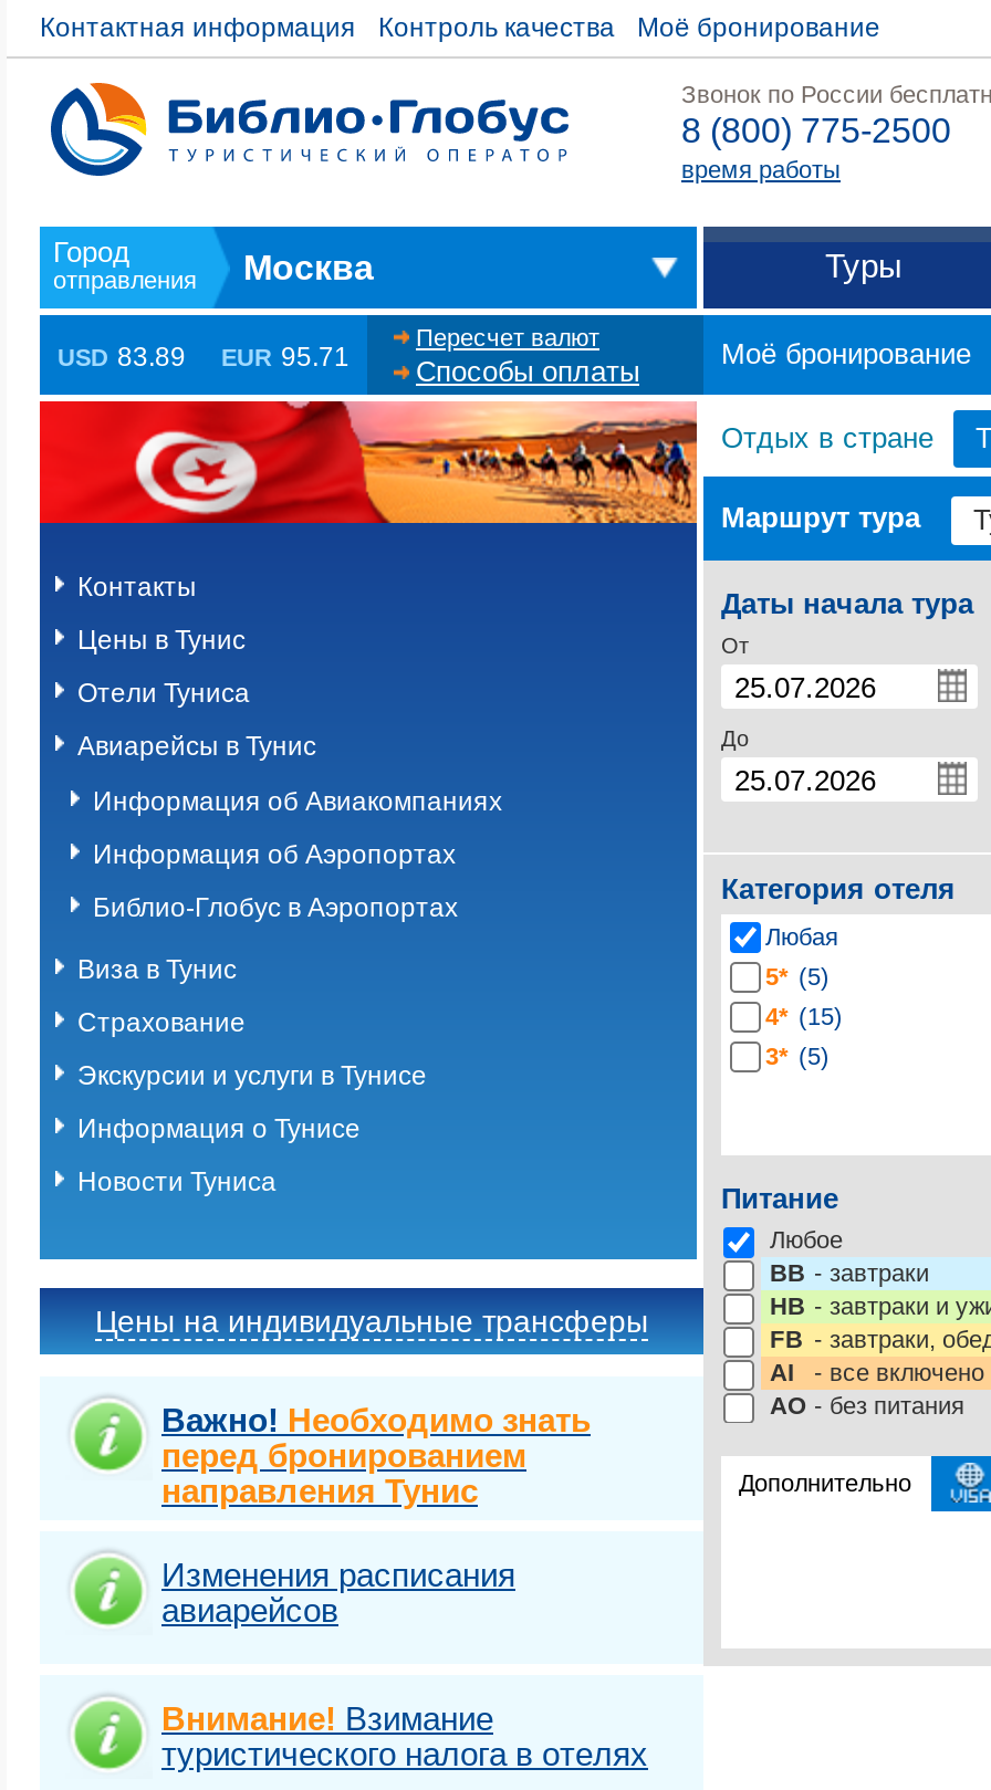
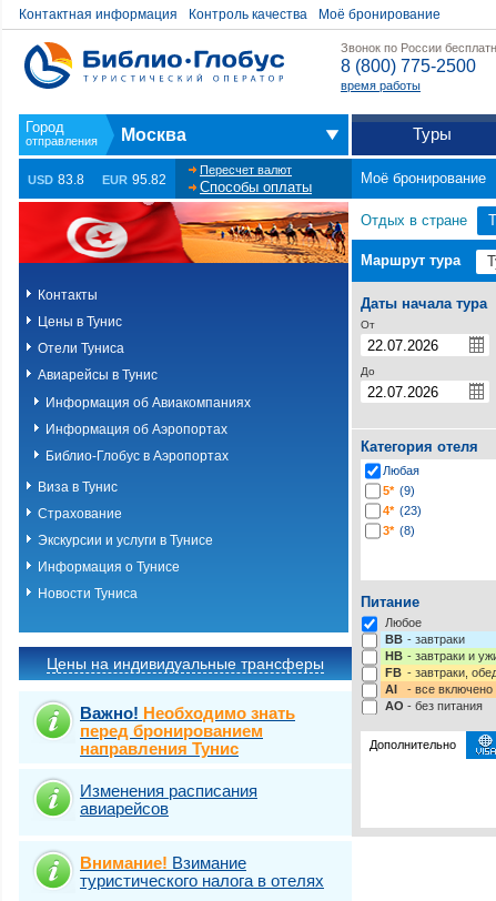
- USD 83.89
+ USD 83.8

- EUR 95.71
+ EUR 95.82

- 5* (5)
+ 5* (9)

- 4* (15)
+ 4* (23)

- 3* (5)
+ 3* (8)
